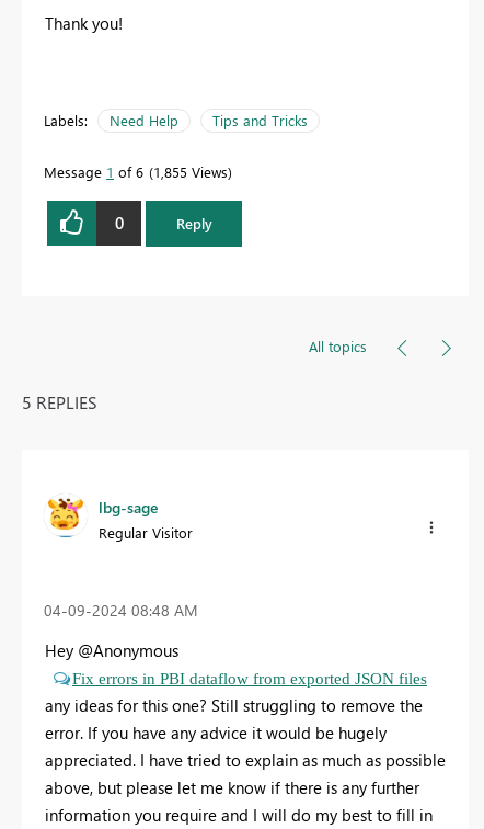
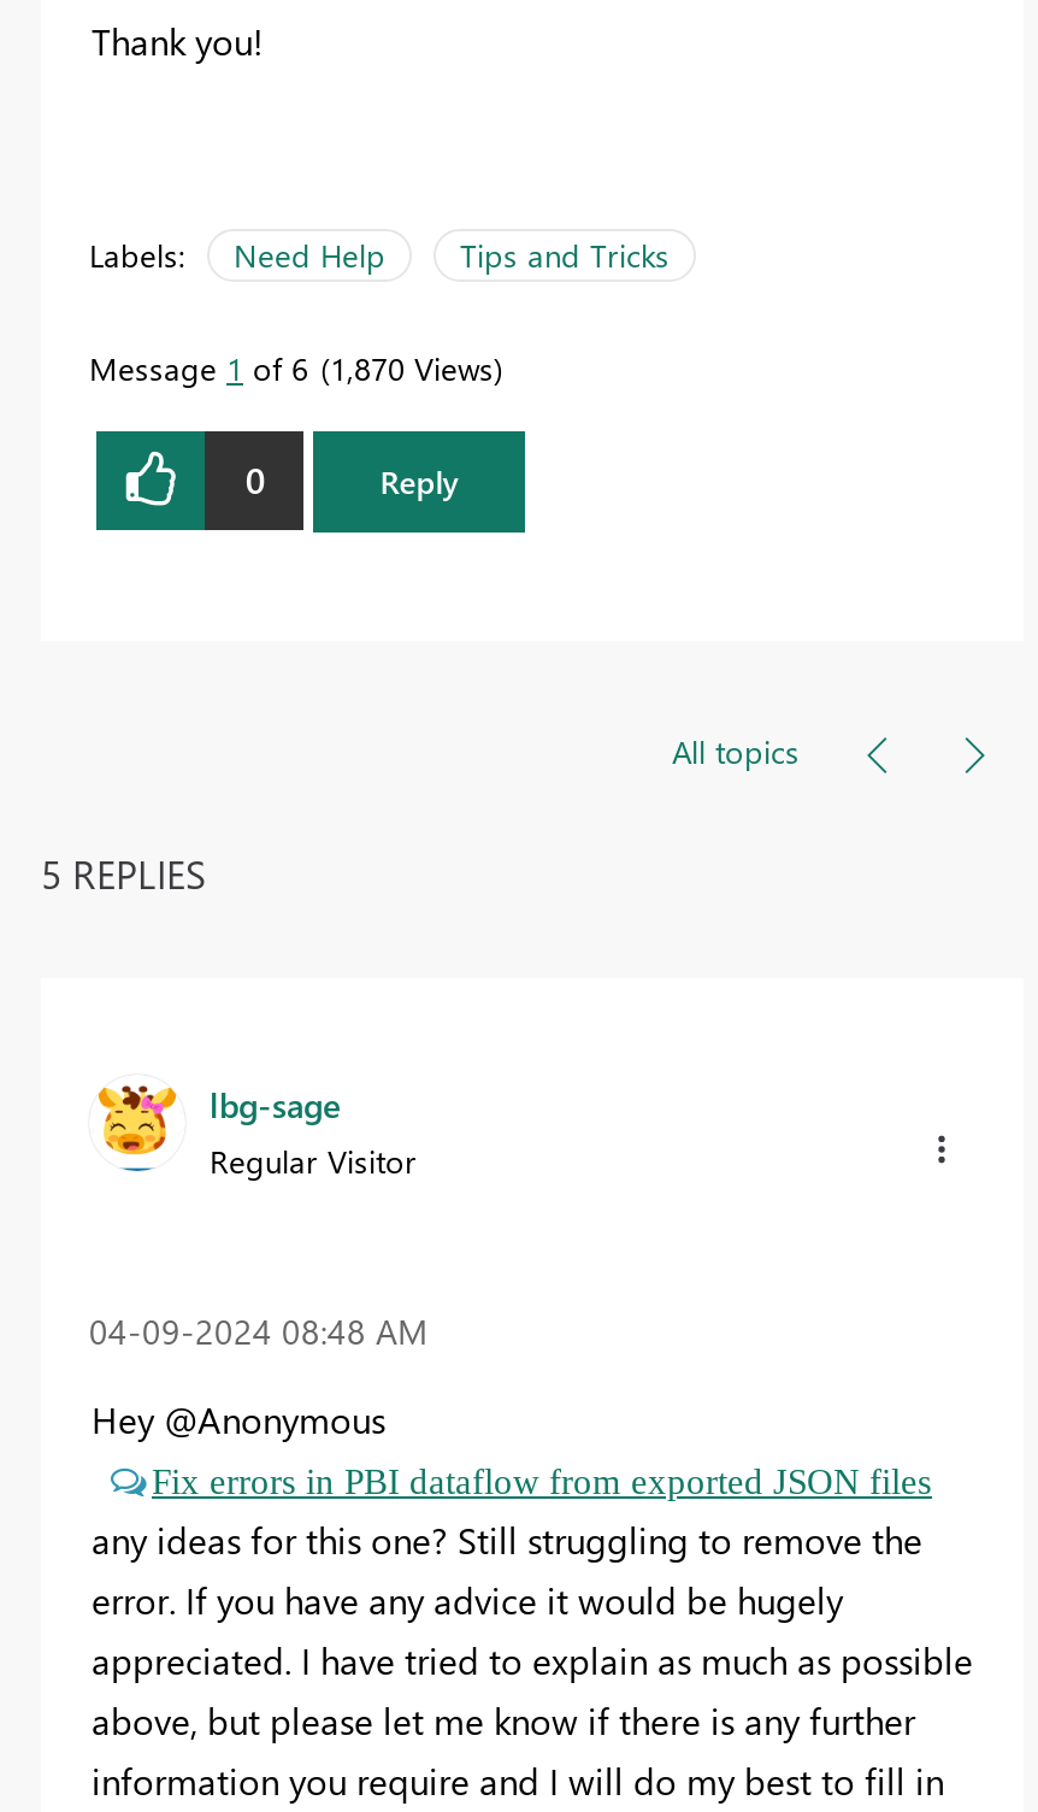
- Message 1 of 6 1,855 Views
+ Message 1 of 6 1,870 Views
